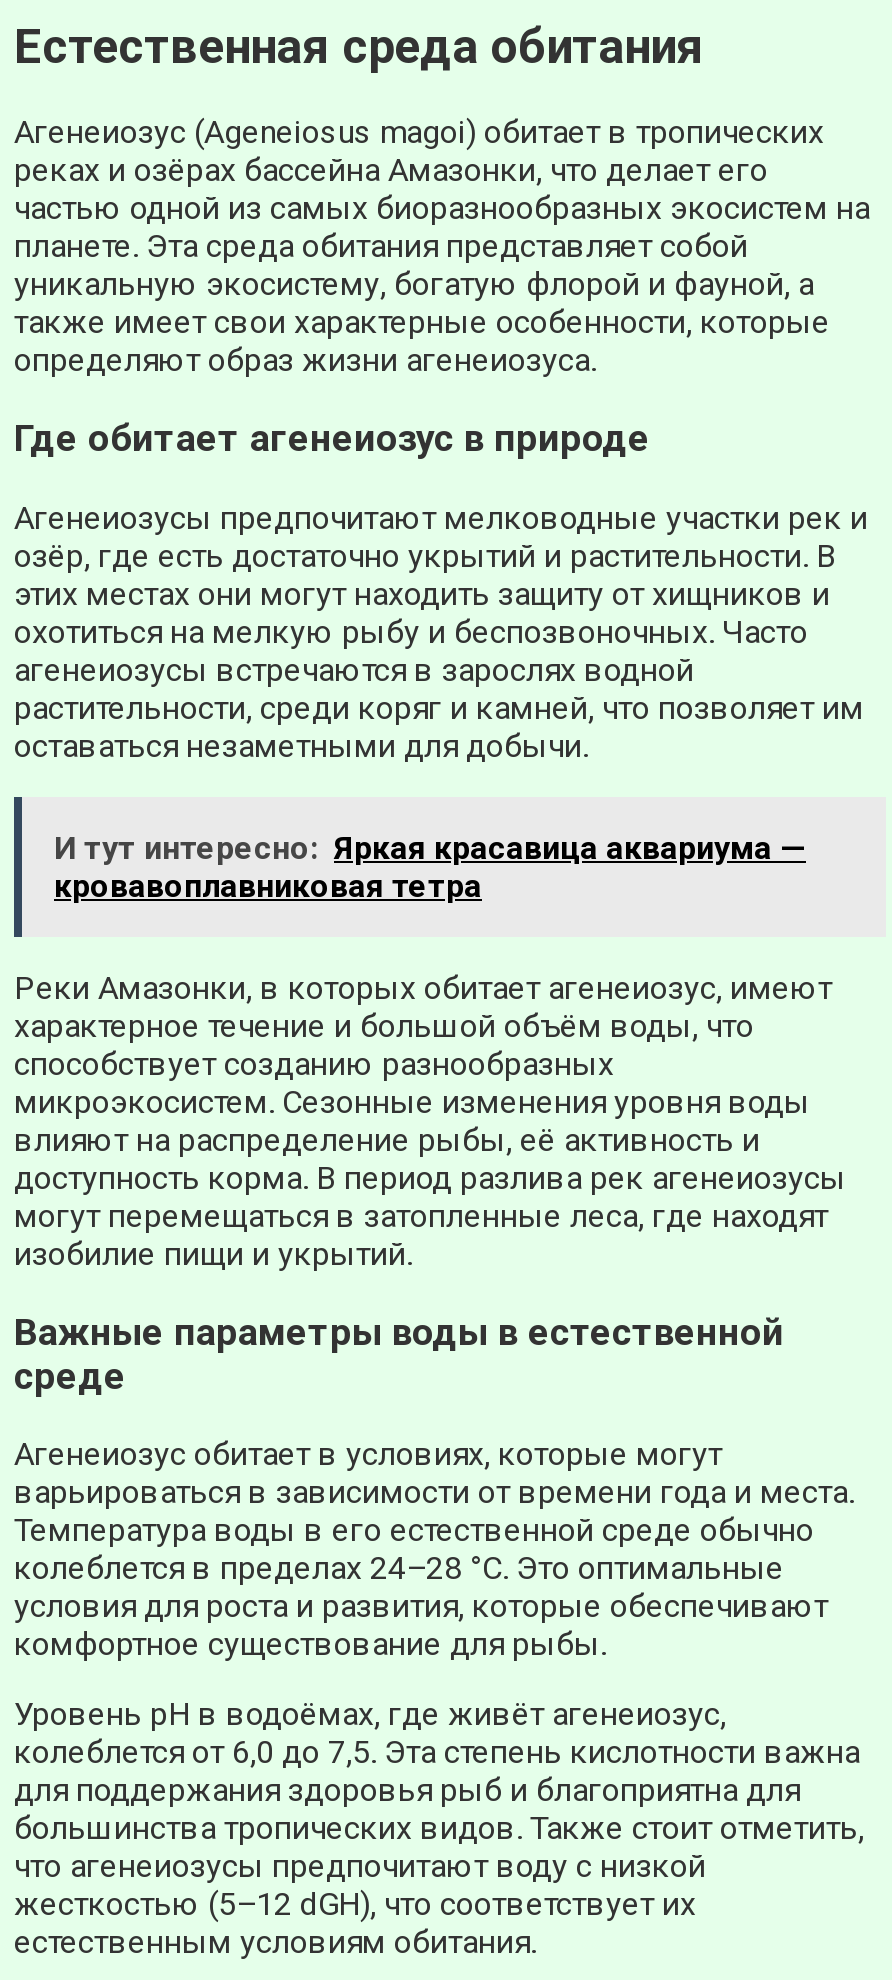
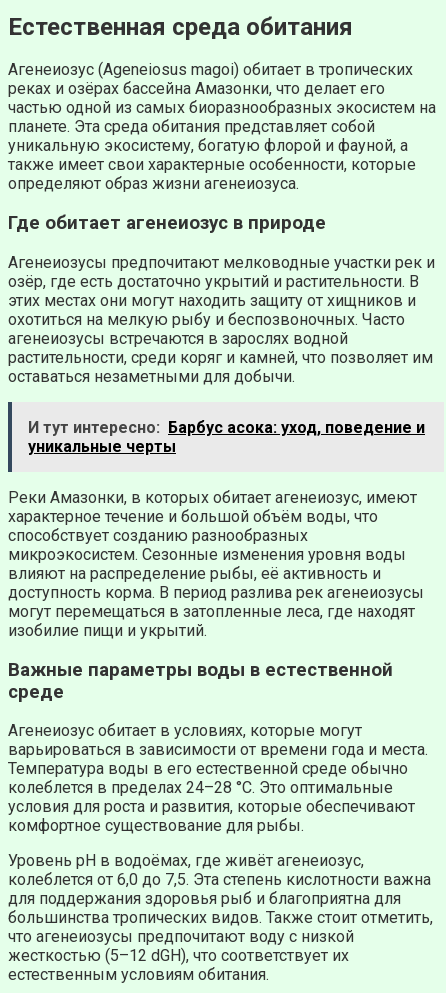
- И тут интересно: Яркая красавица аквариума —
- кровавоплавниковая тетра
+ И тут интересно: Барбус асока: уход, поведение и
+ уникальные черты
